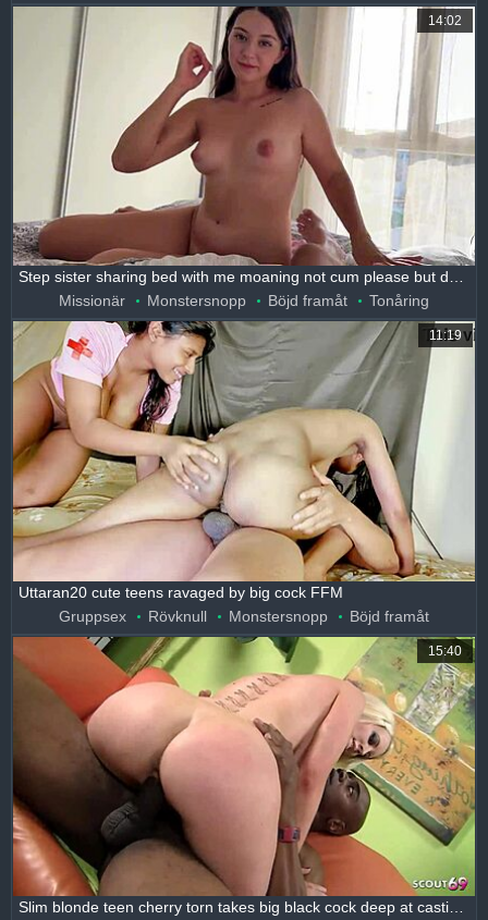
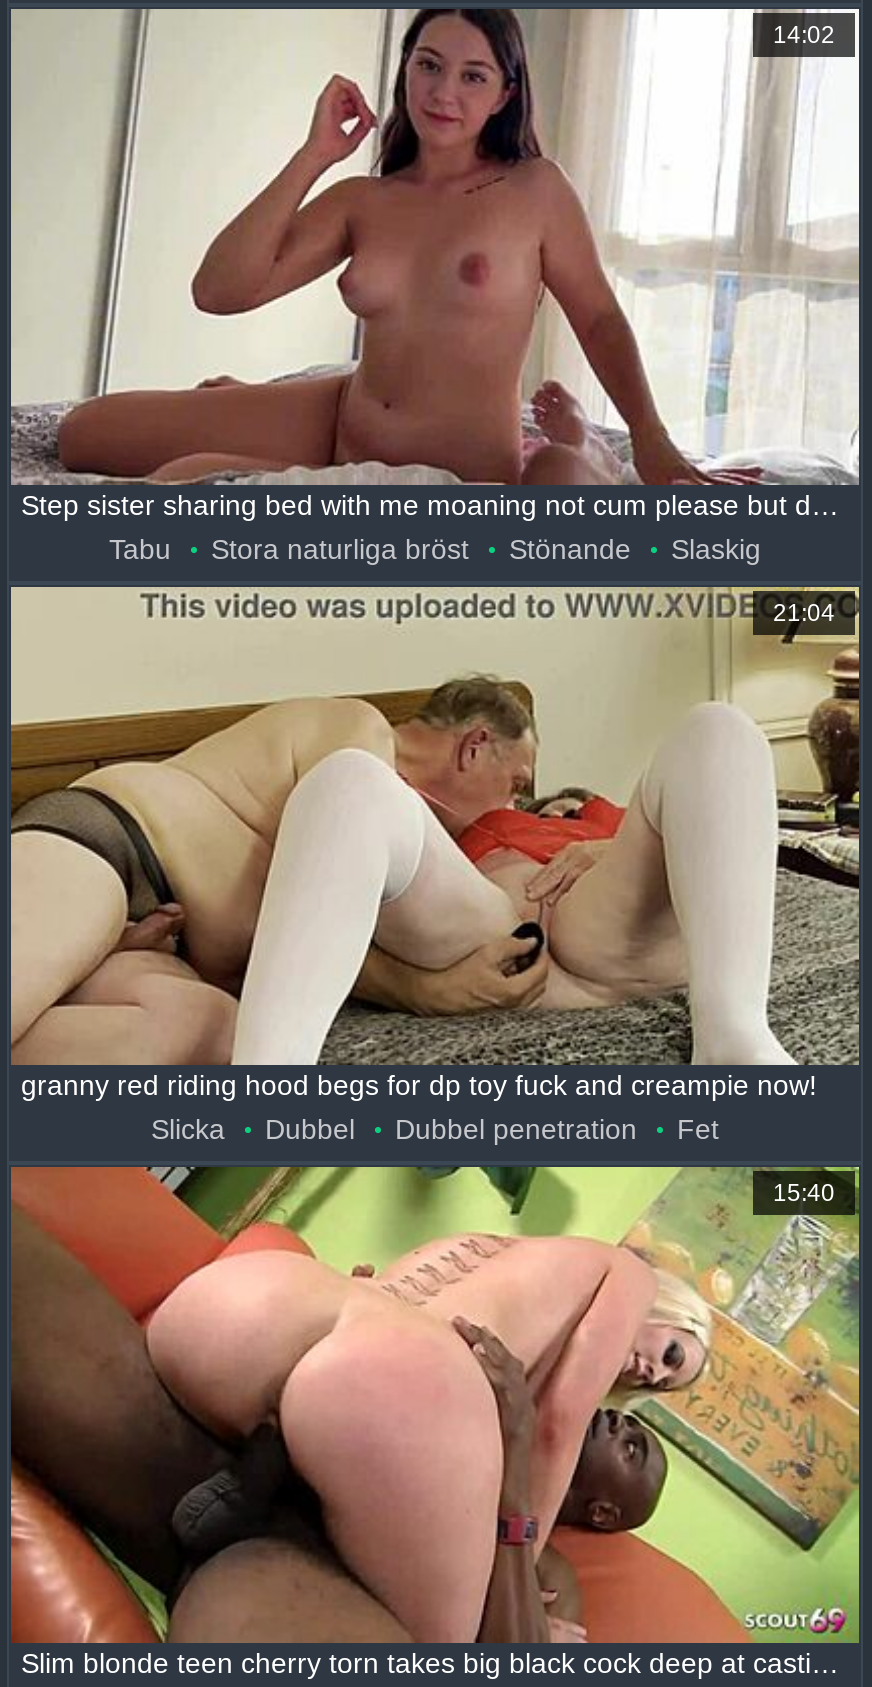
- Missionär
- Monstersnopp
- Böjd framåt
- Tonåring
+ Tabu
+ Stora naturliga bröst
+ Stönande
+ Slaskig

- [image]
- 11:19
+ [image]
+ 21:04

- Uttaran20 cute teens ravaged by big cock FFM
- Gruppsex
- Rövknull
- Monstersnopp
- Böjd framåt
+ granny red riding hood begs for dp toy fuck and creampie now!
+ Slicka
+ Dubbel
+ Dubbel penetration
+ Fet
